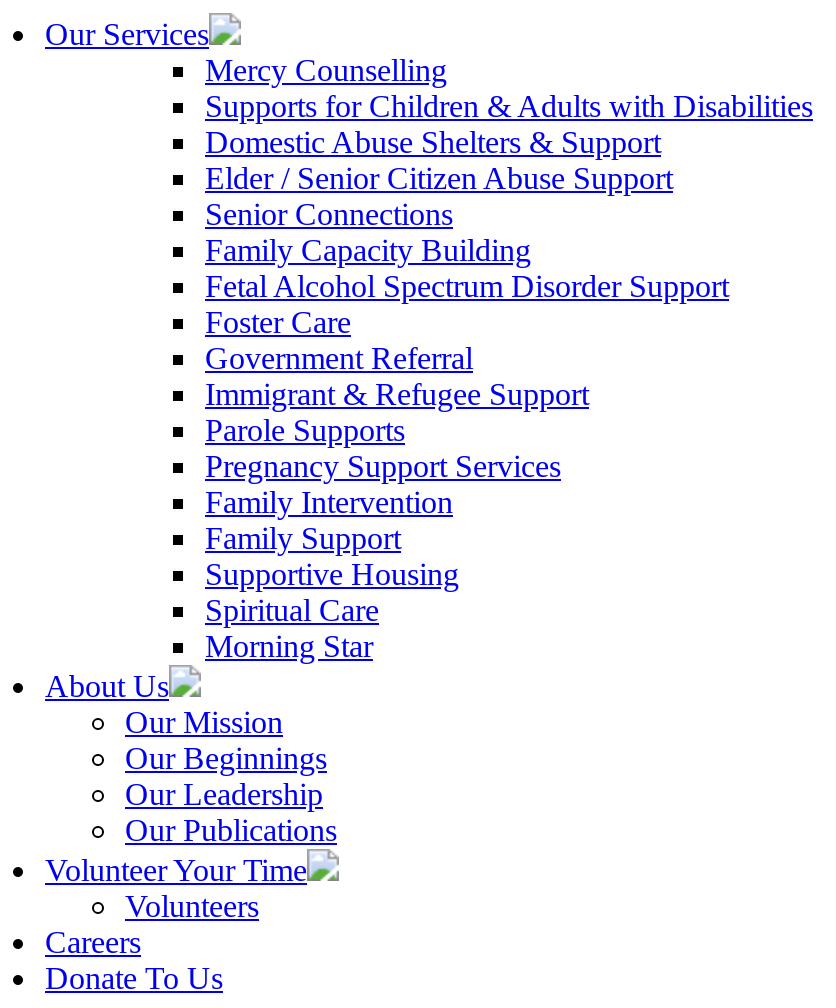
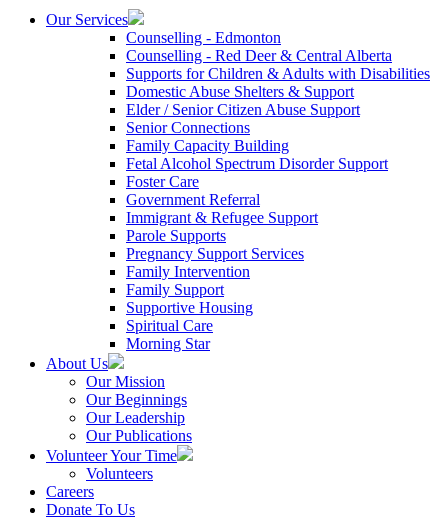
- Mercy Counselling
+ Counselling - Edmonton
+ Counselling - Red Deer & Central Alberta
